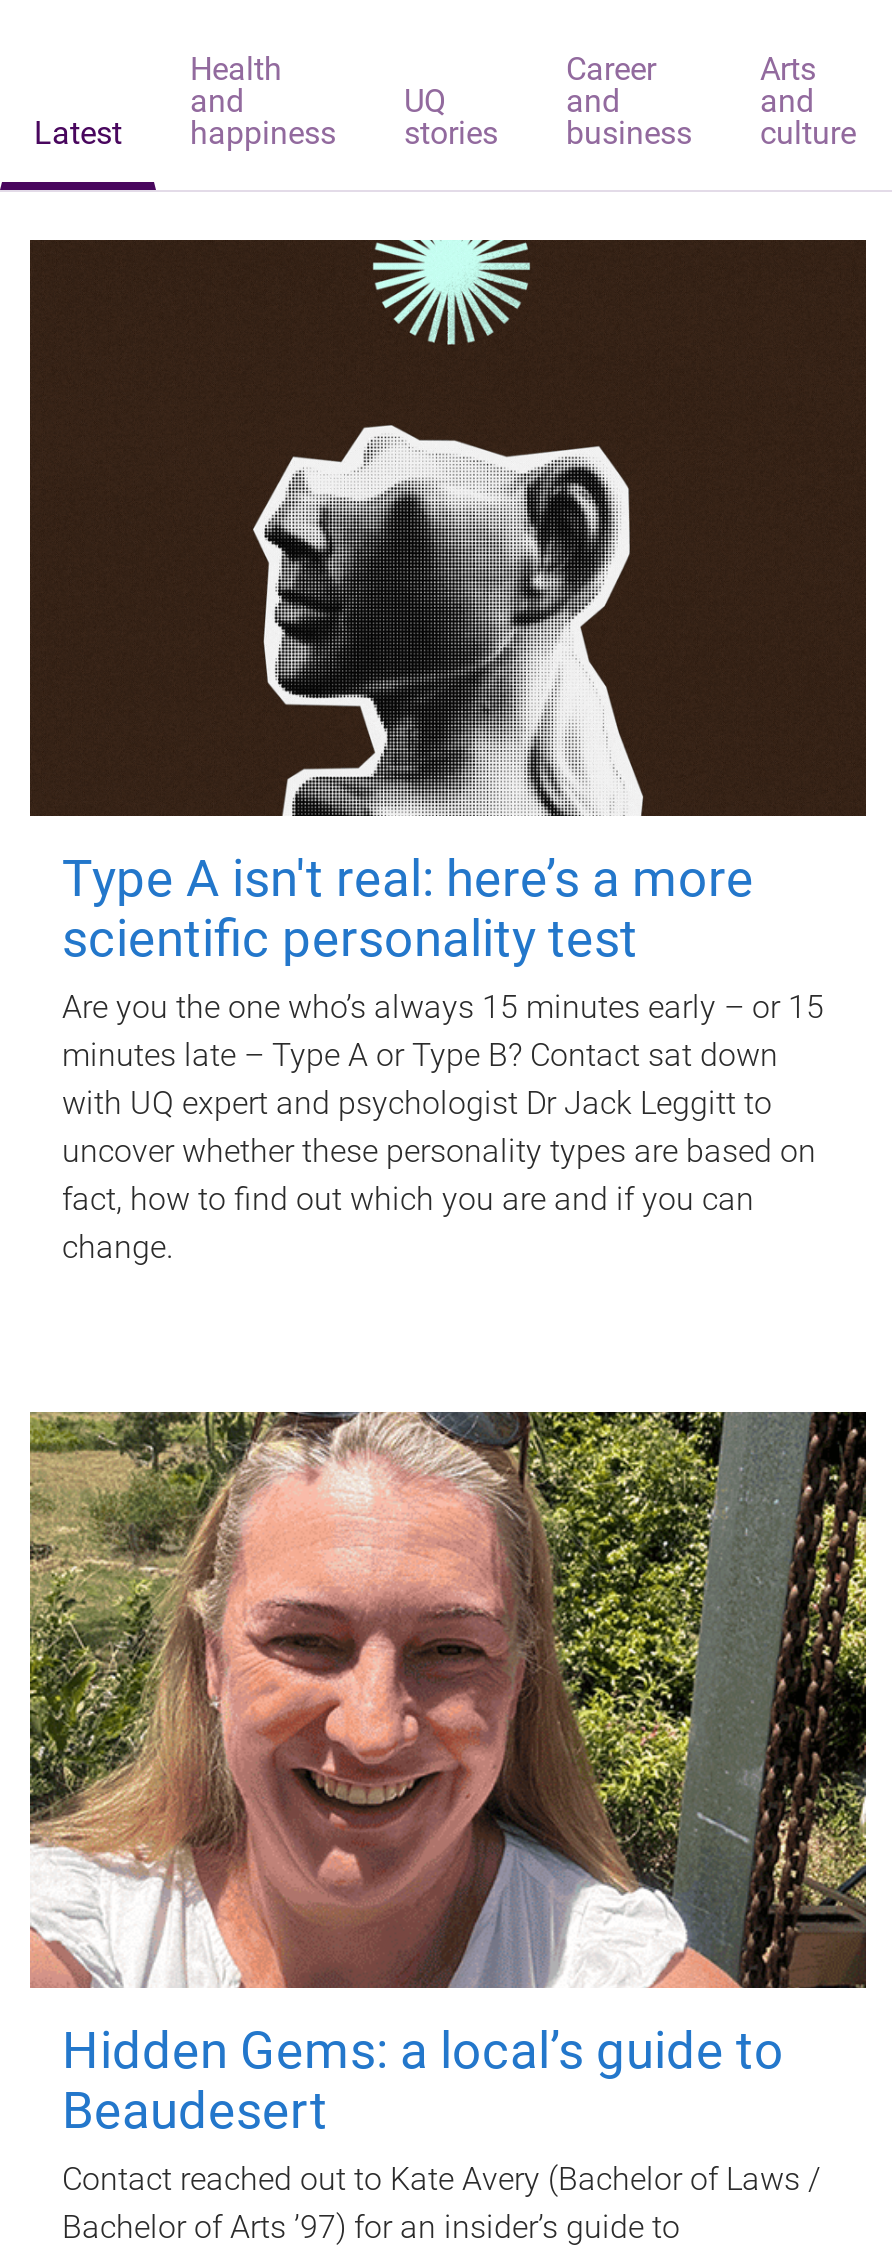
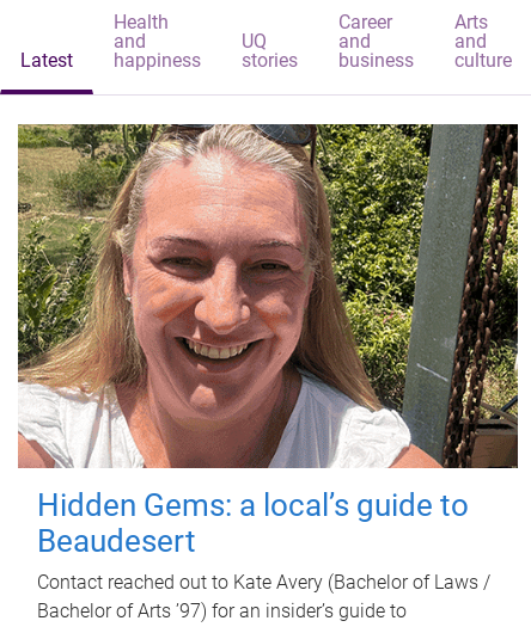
- [image]
- Type A isn't real: here’s a more
- scientific personality test
- Are you the one who’s always 15 minutes early – or 15
- minutes late – Type A or Type B? Contact sat down
- with UQ expert and psychologist Dr Jack Leggitt to
- uncover whether these personality types are based on
- fact, how to find out which you are and if you can
- change.
